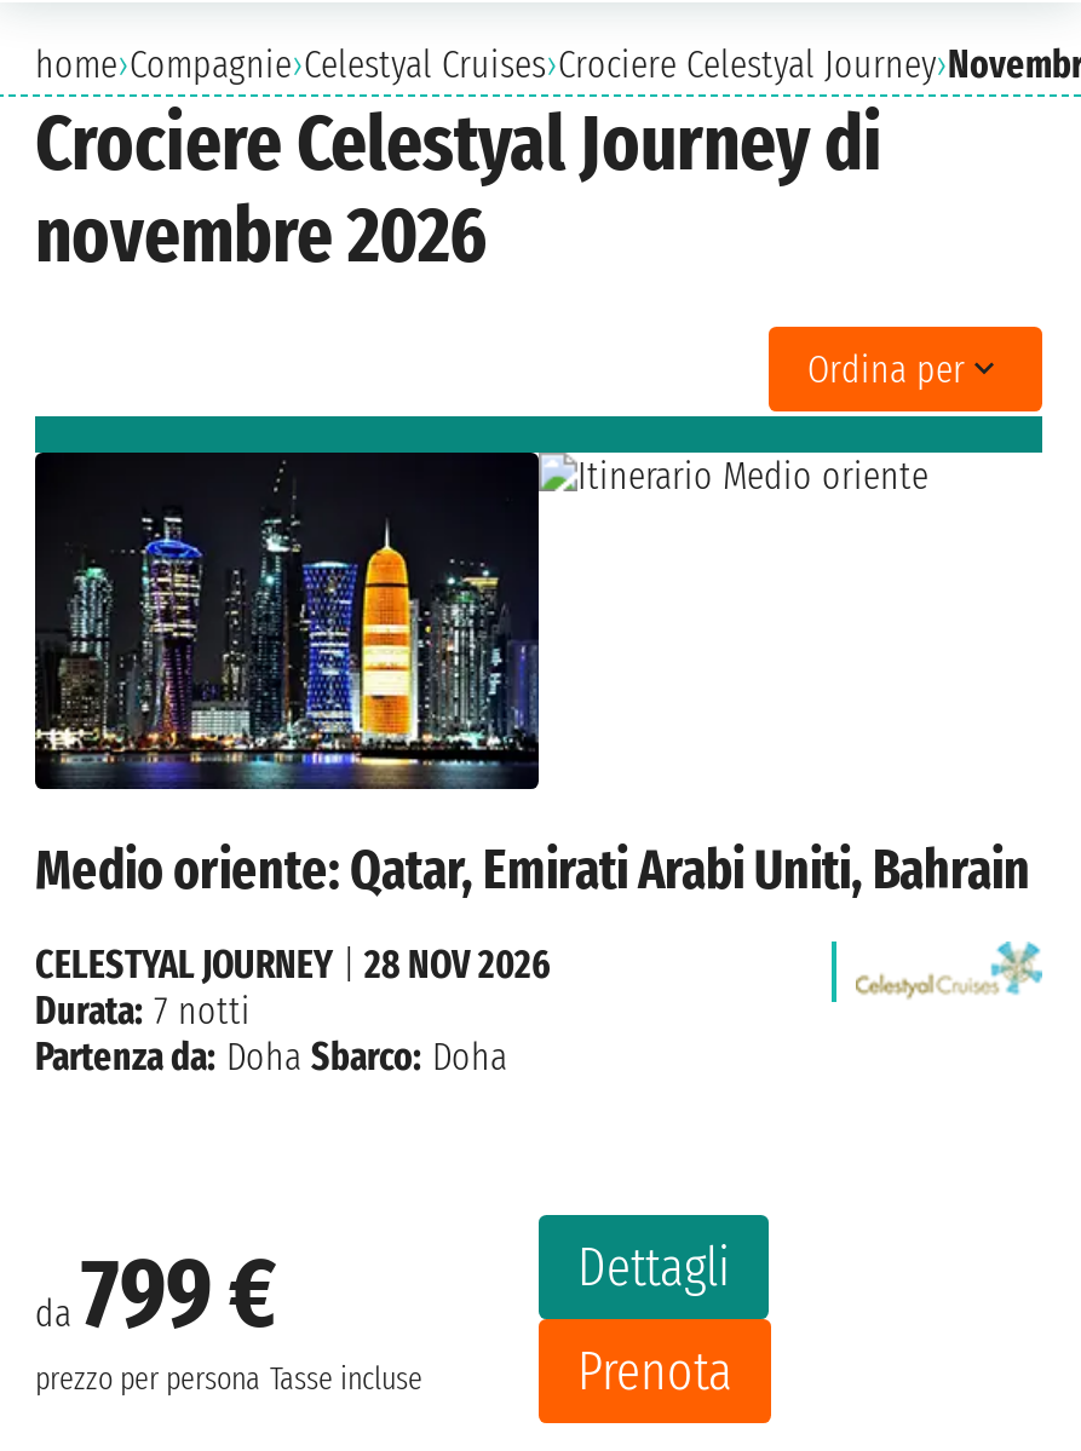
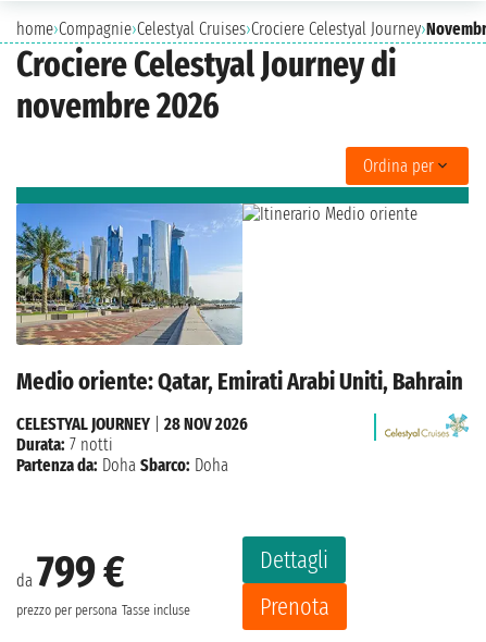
- [image]
+ [image]
